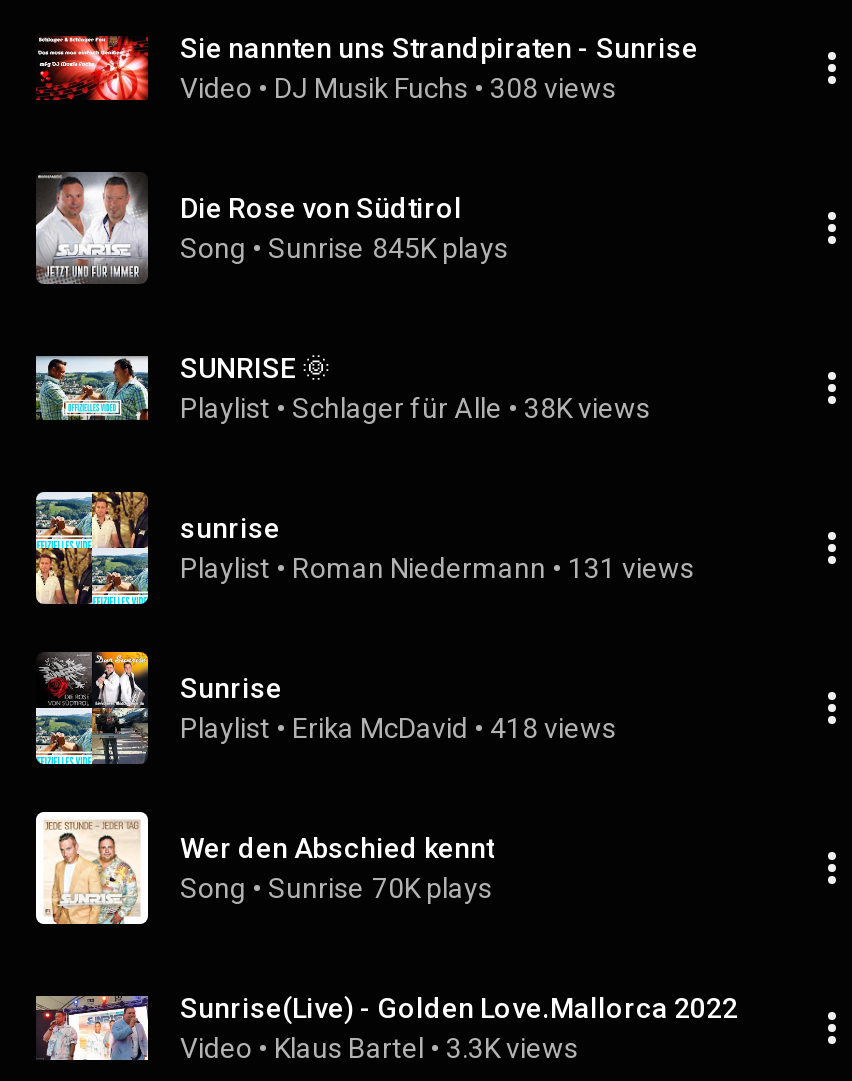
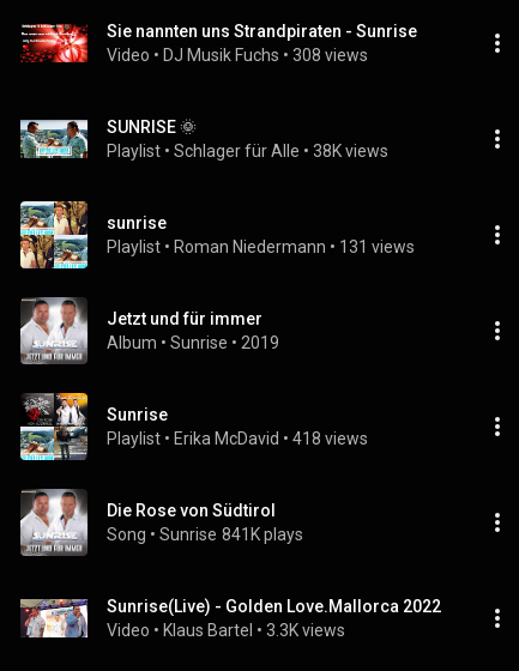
moved down: [image]

moved down: Die Rose von Südtirol

- Song • Sunrise 845K plays

moved up: [image] | Playlist • Schlager für Alle • 38K views | sunrise | Playlist • Roman Niedermann • 131 views

+ Jetzt und für immer
+ Album • Sunrise • 2019

- [image]
- Wer den Abschied kennt
- Song • Sunrise 70K plays
+ [image]
+ Song • Sunrise 841K plays
